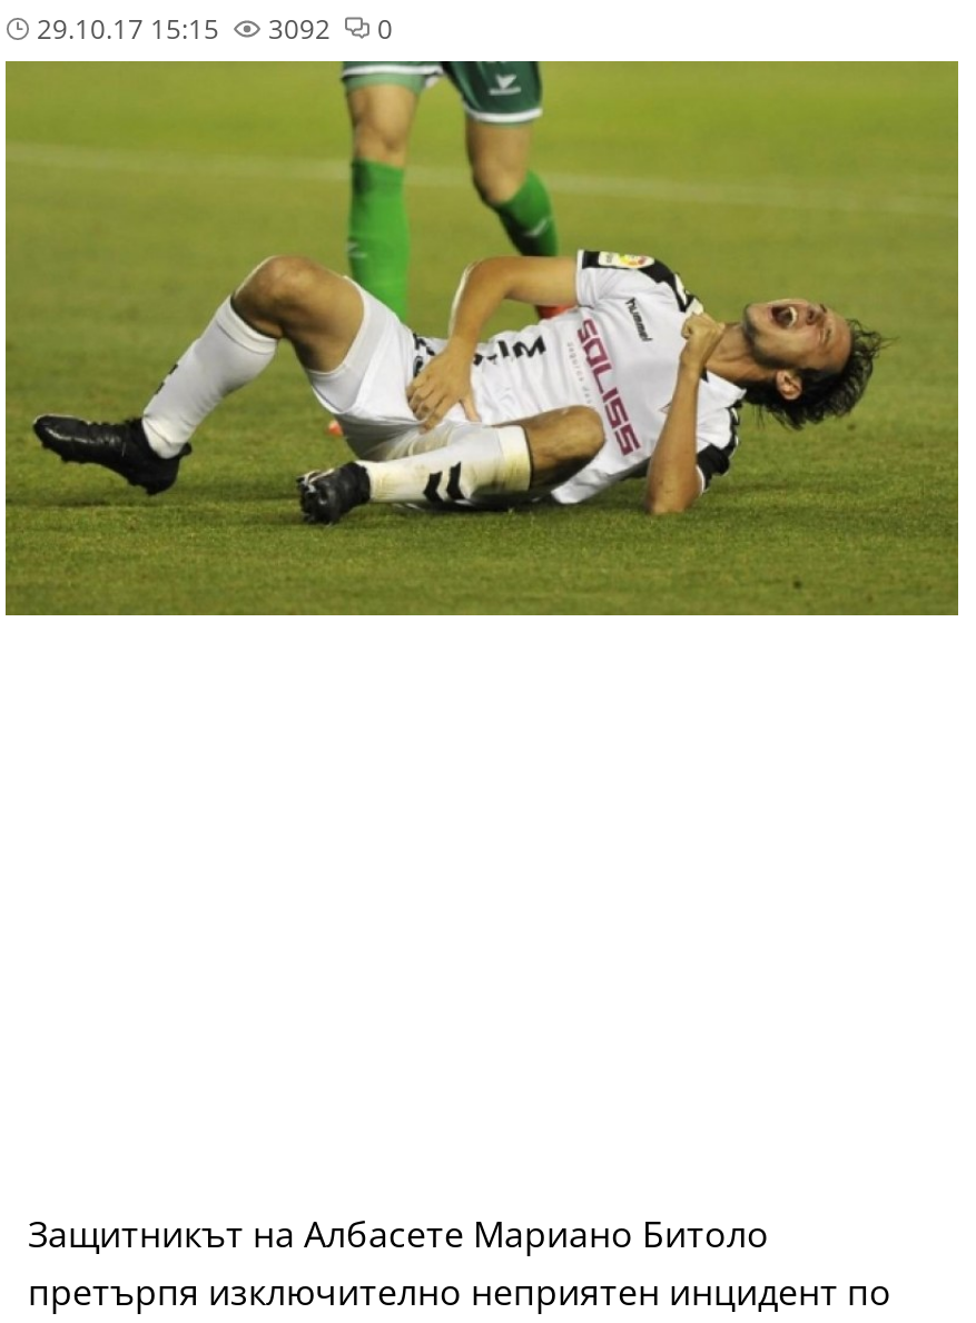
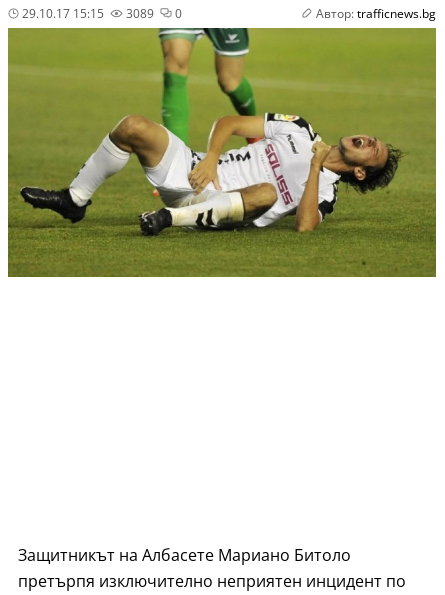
- 3092
+ 3089

+ Автор: trafficnews.bg
